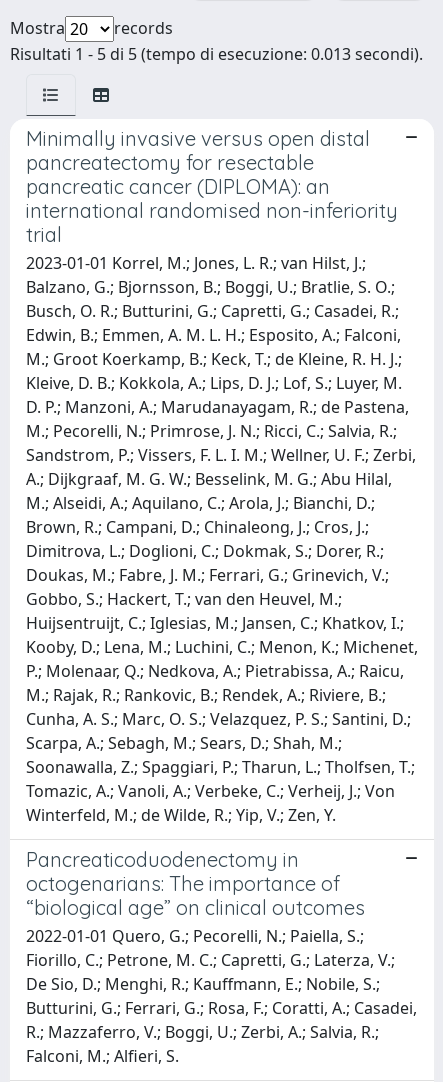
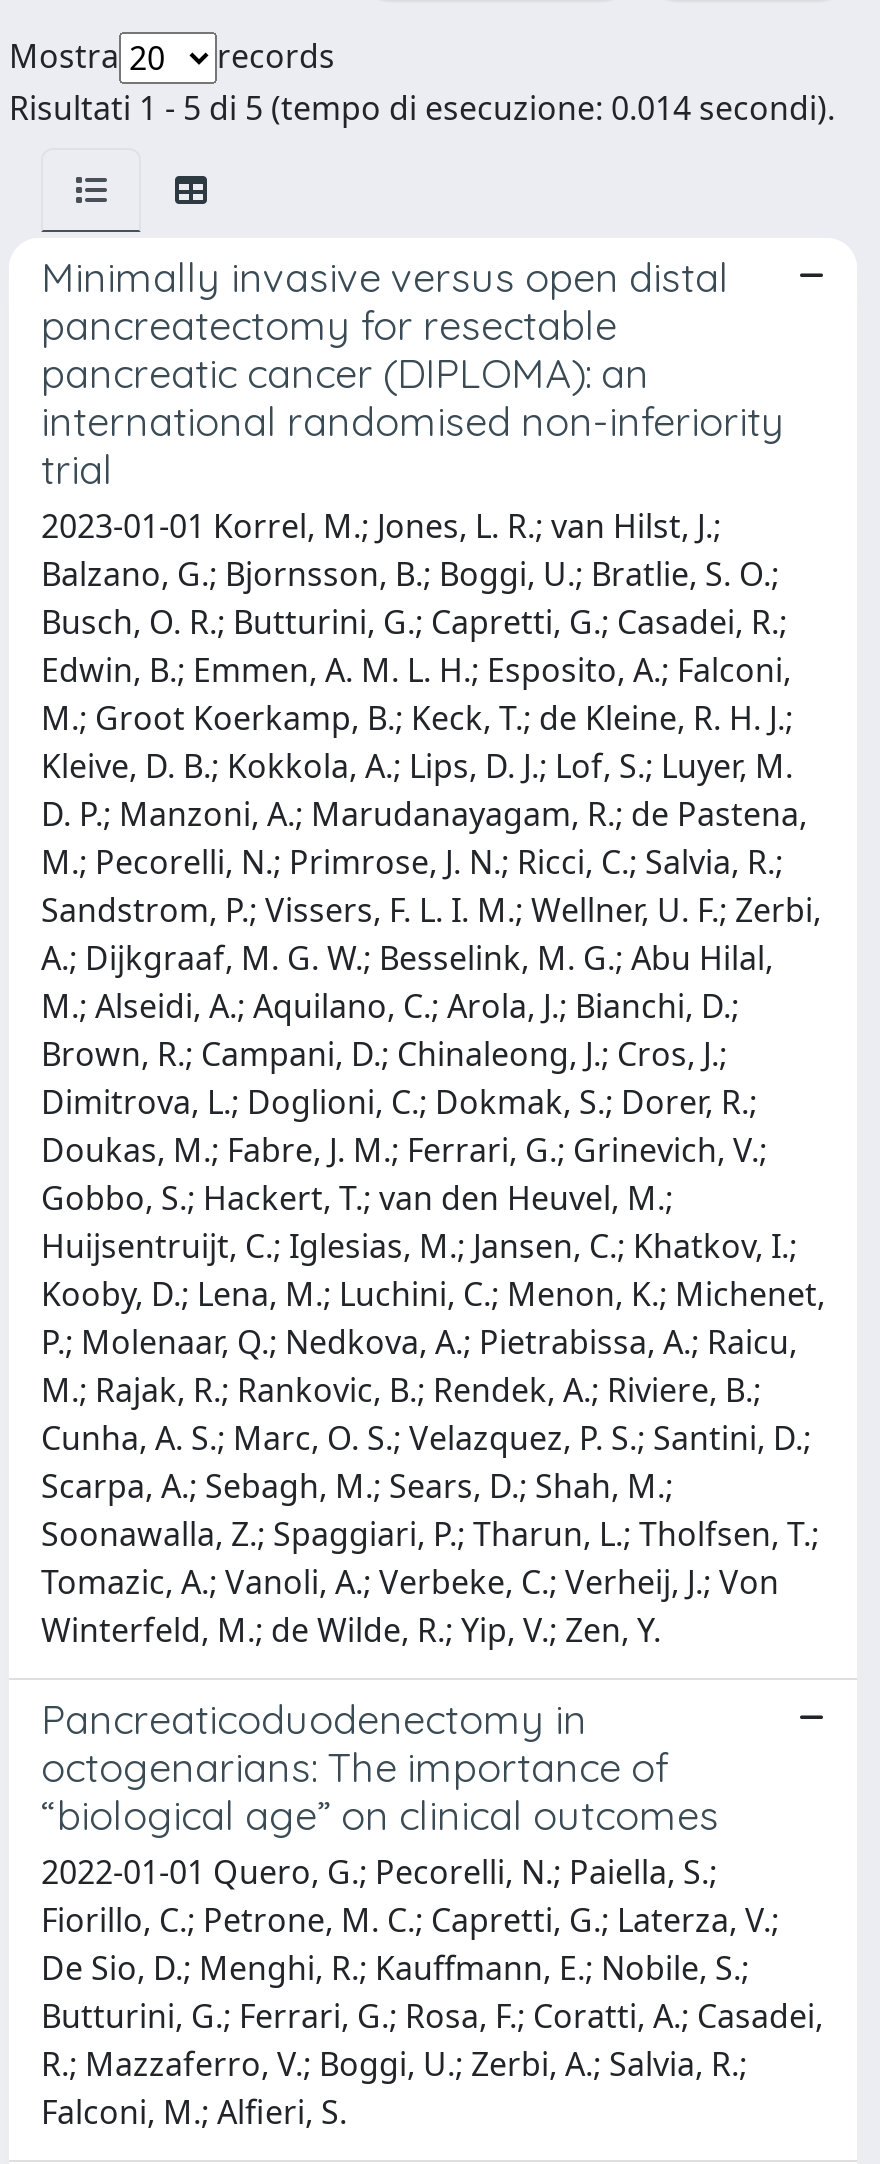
- Risultati 1 - 5 di 5 (tempo di esecuzione: 0.013 secondi).
+ Risultati 1 - 5 di 5 (tempo di esecuzione: 0.014 secondi).
